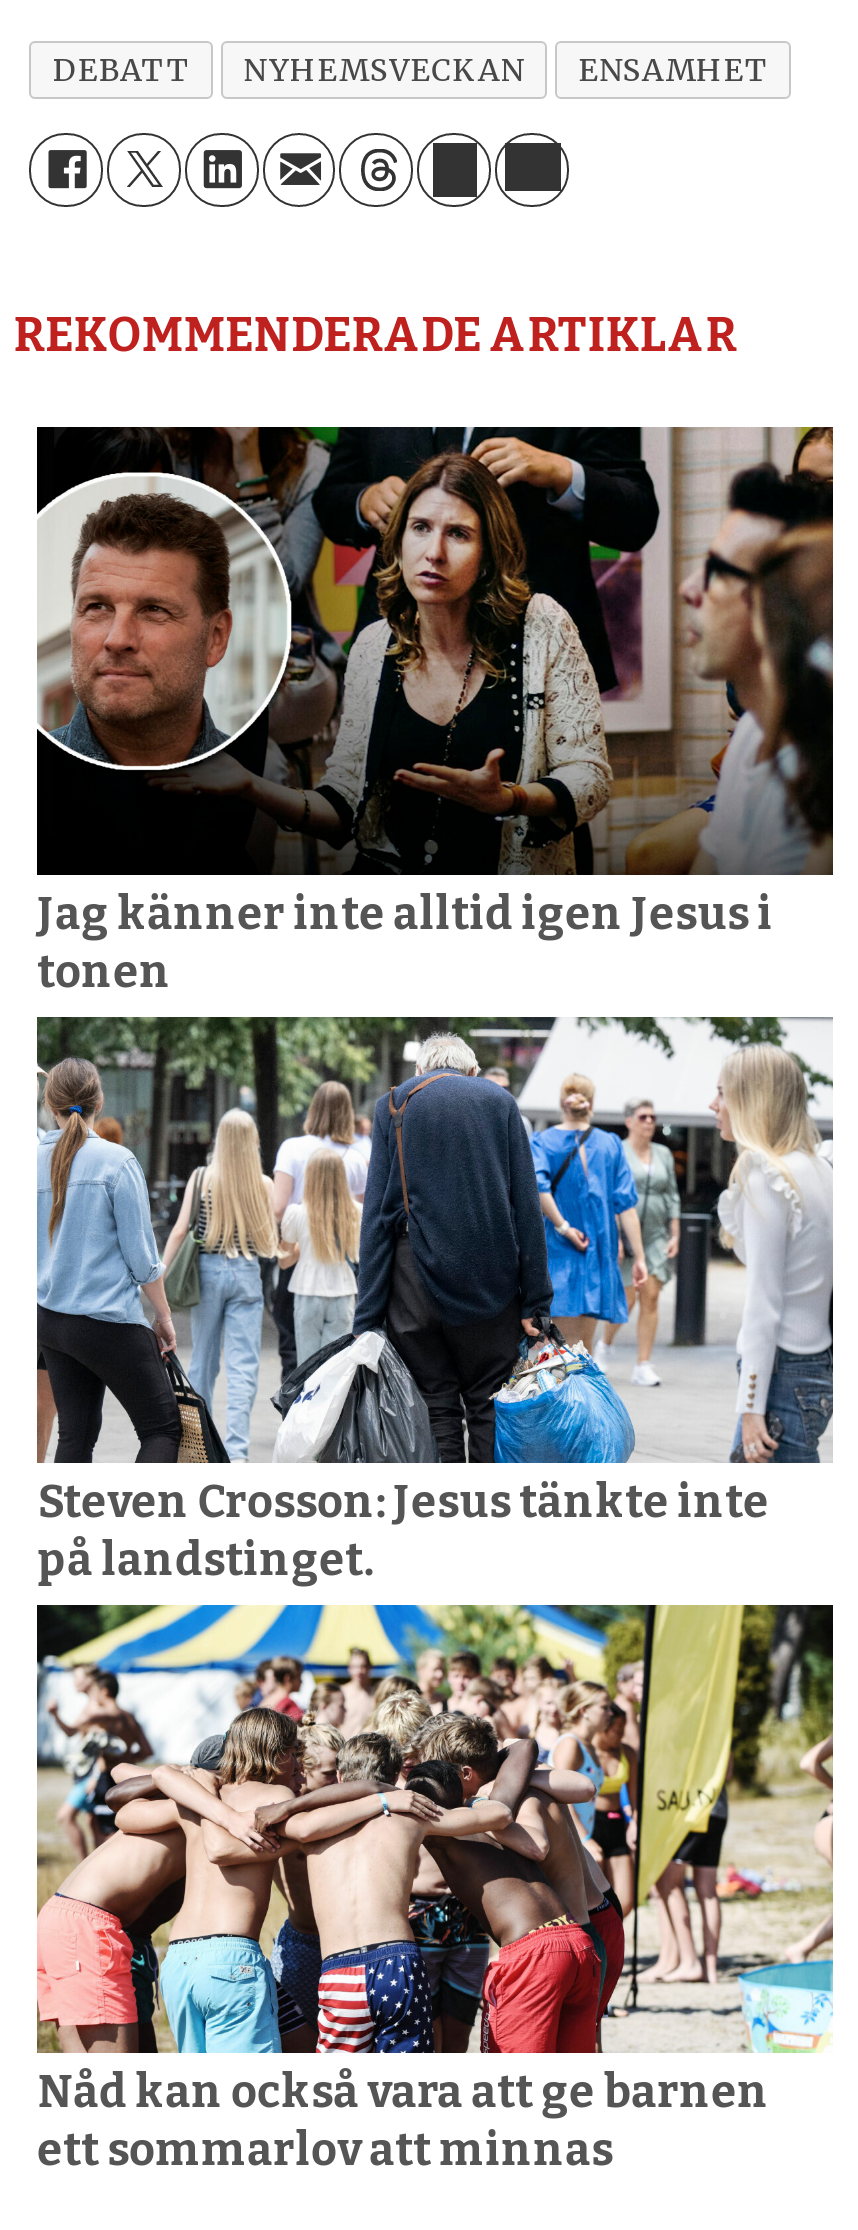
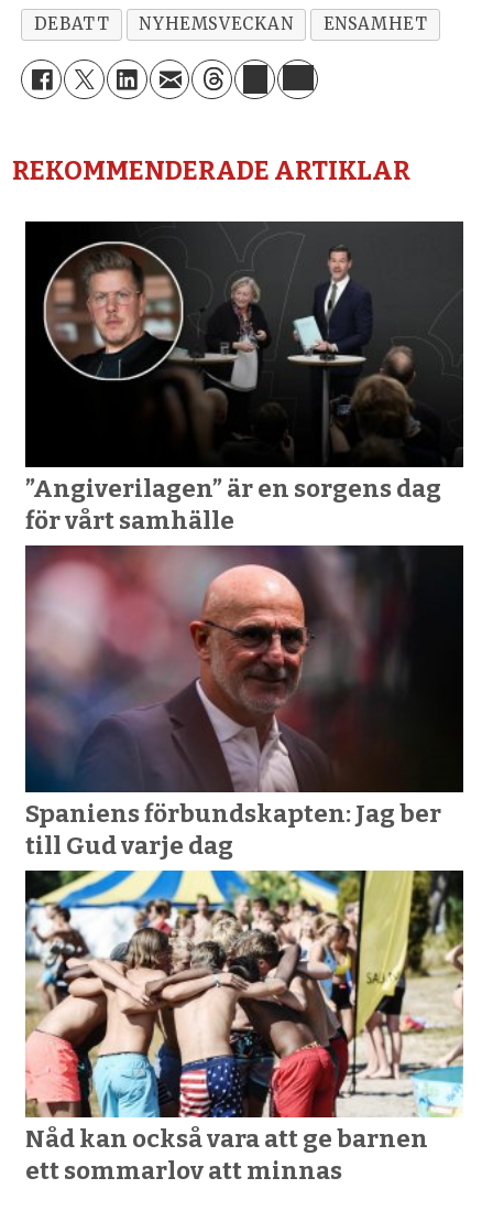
- [image]
- Jag känner inte alltid igen Jesus i
- tonen
+ [image]
+ ”Angiverilagen” är en sorgens dag
+ för vårt samhälle

- [image]
- Steven Crosson: Jesus tänkte inte
- på landstinget.
+ [image]
+ Spaniens förbundskapten: Jag ber
+ till Gud varje dag
